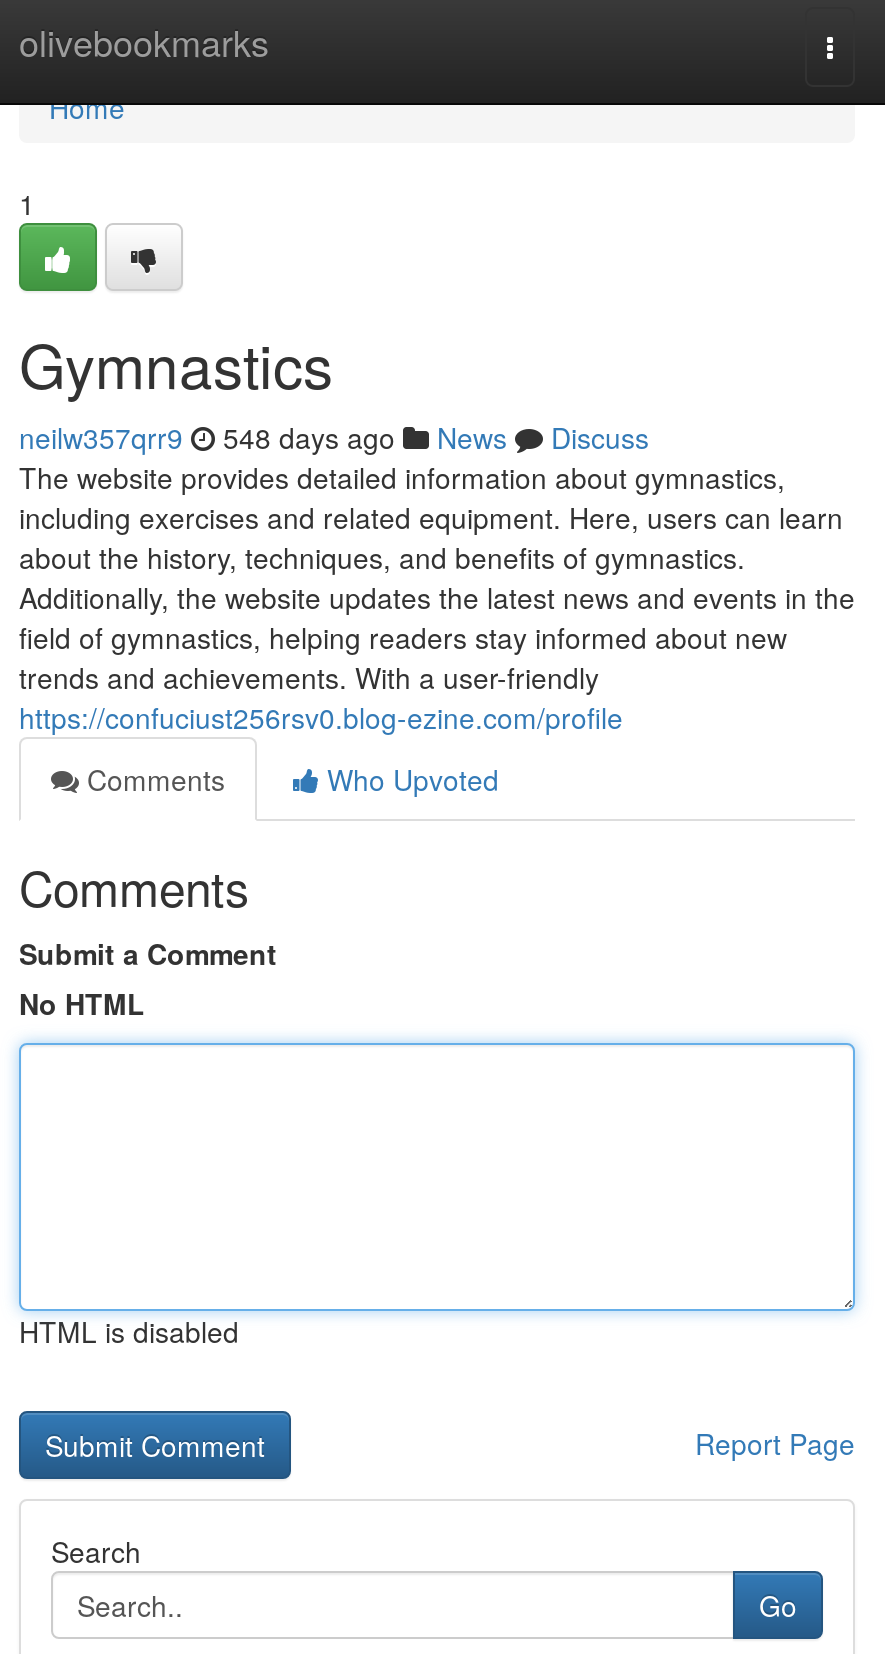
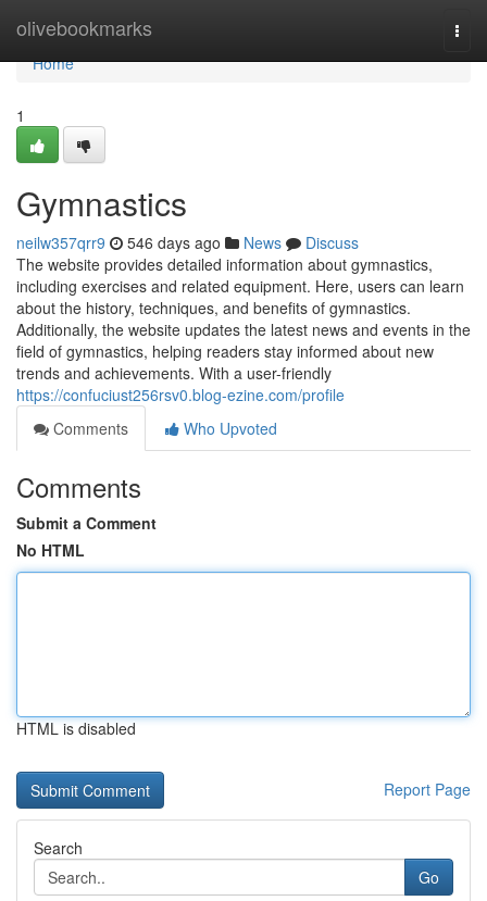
- neilw357qrr9 548 days ago News Discuss
+ neilw357qrr9 546 days ago News Discuss
